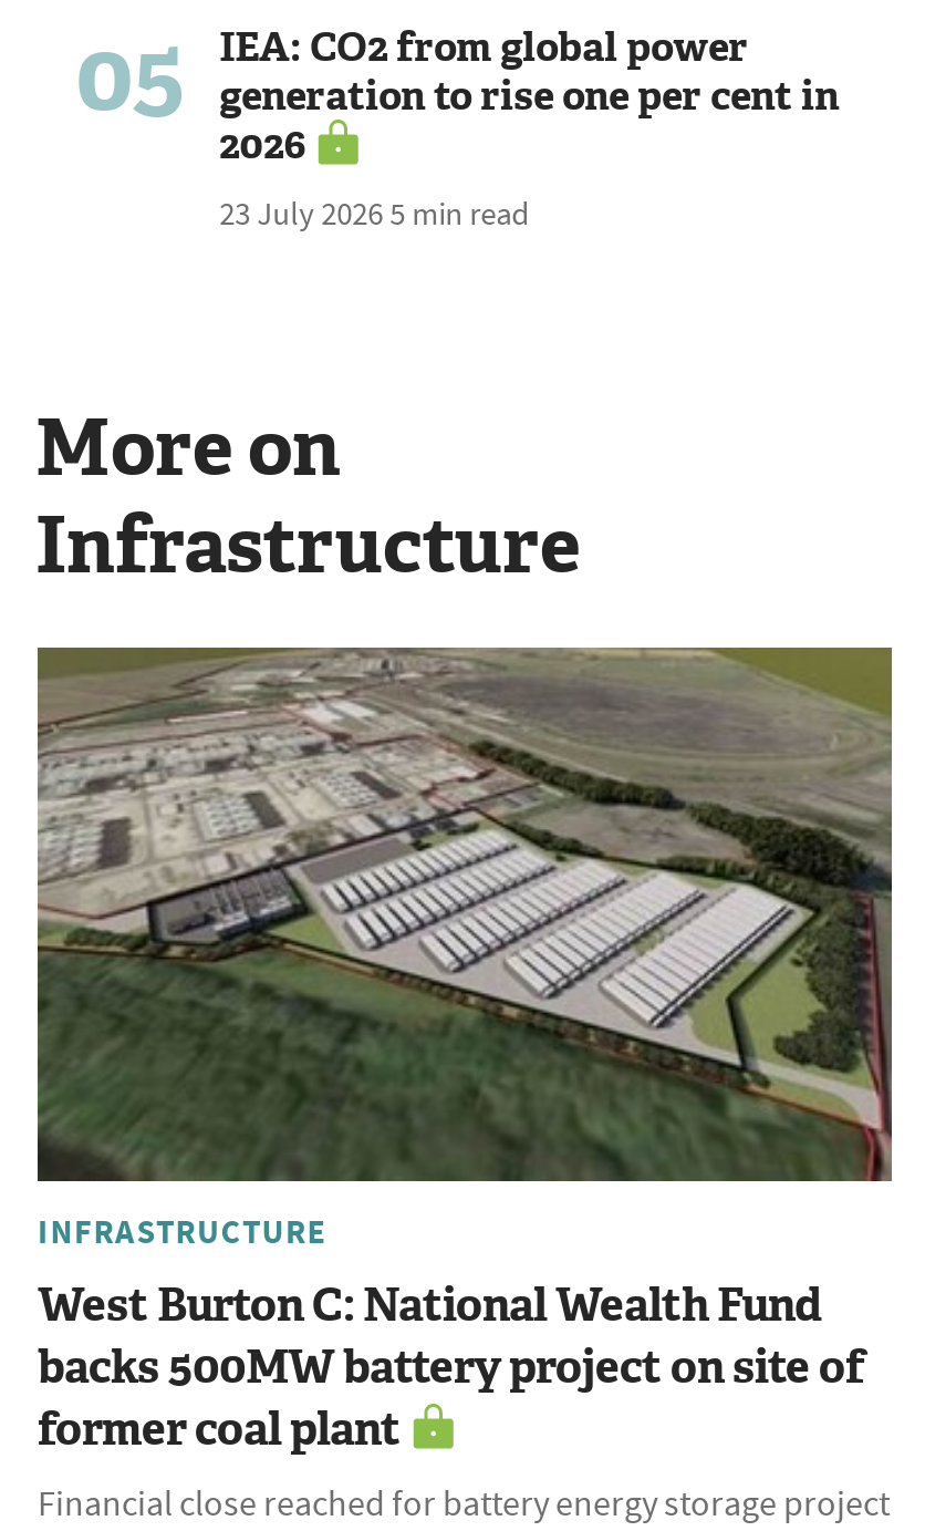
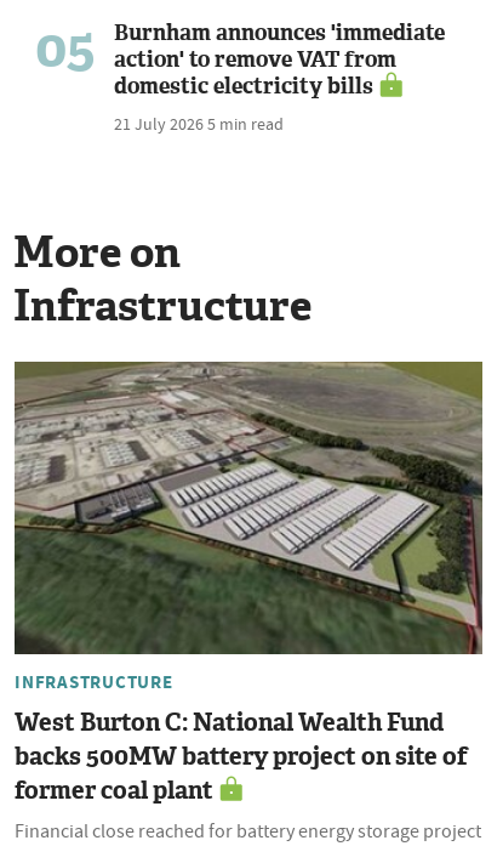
- IEA: CO2 from global power
- generation to rise one per cent in
- 2026
- 23 July 2026 5 min read
+ Burnham announces 'immediate
+ action' to remove VAT from
+ domestic electricity bills
+ 21 July 2026 5 min read
